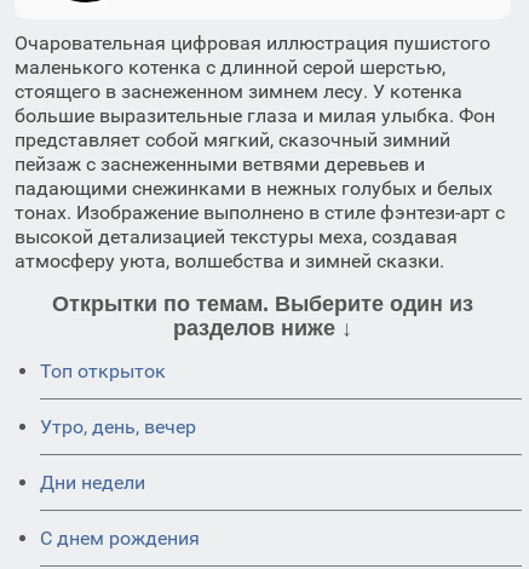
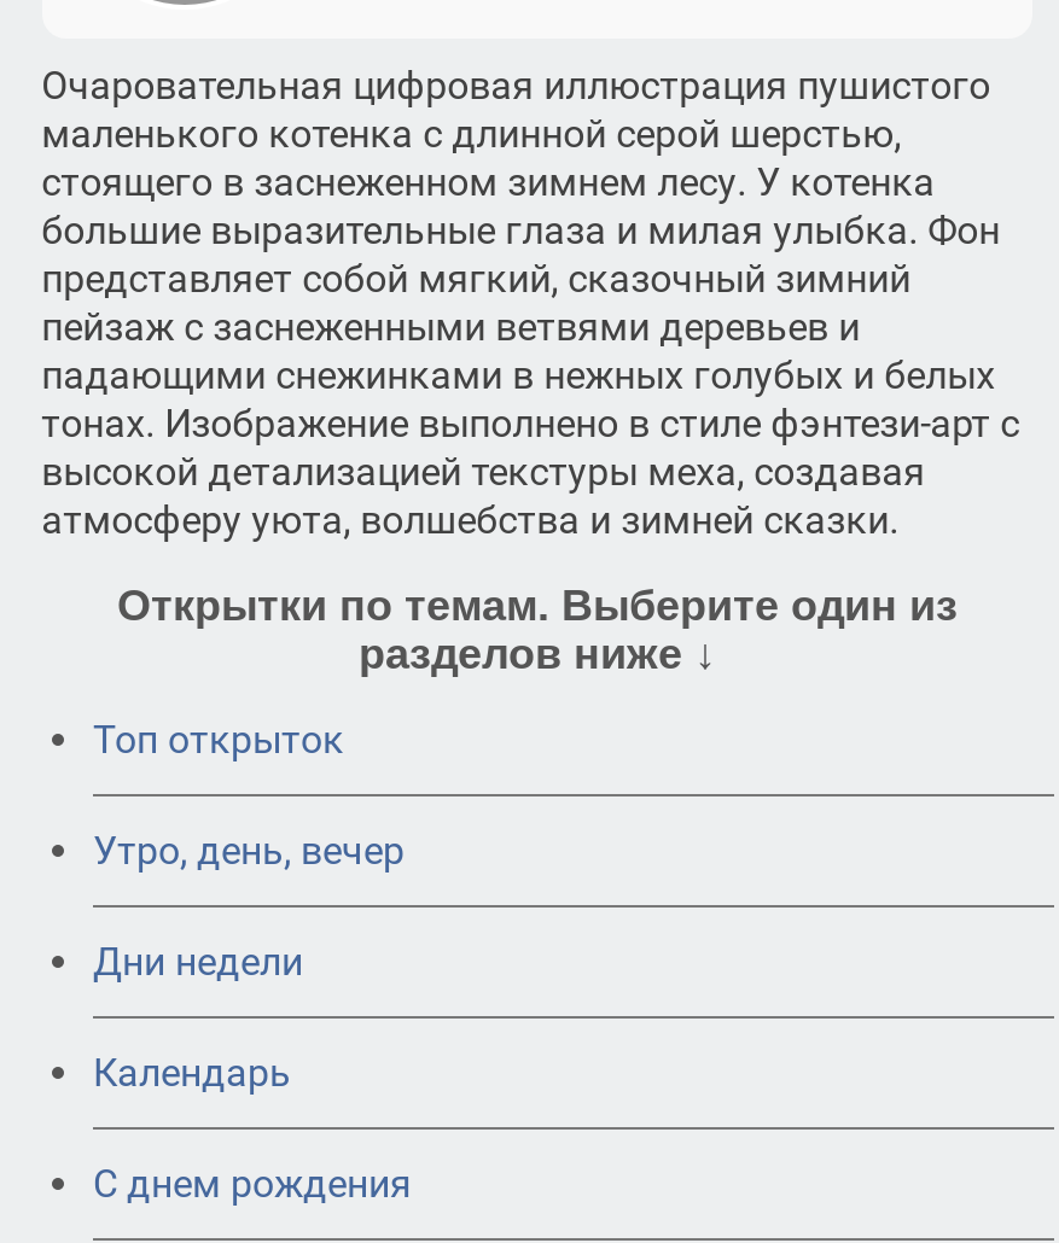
+ Календарь
